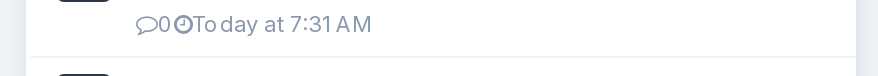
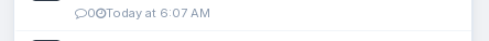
- 0 Today at 7:31 AM
+ 0 Today at 6:07 AM
